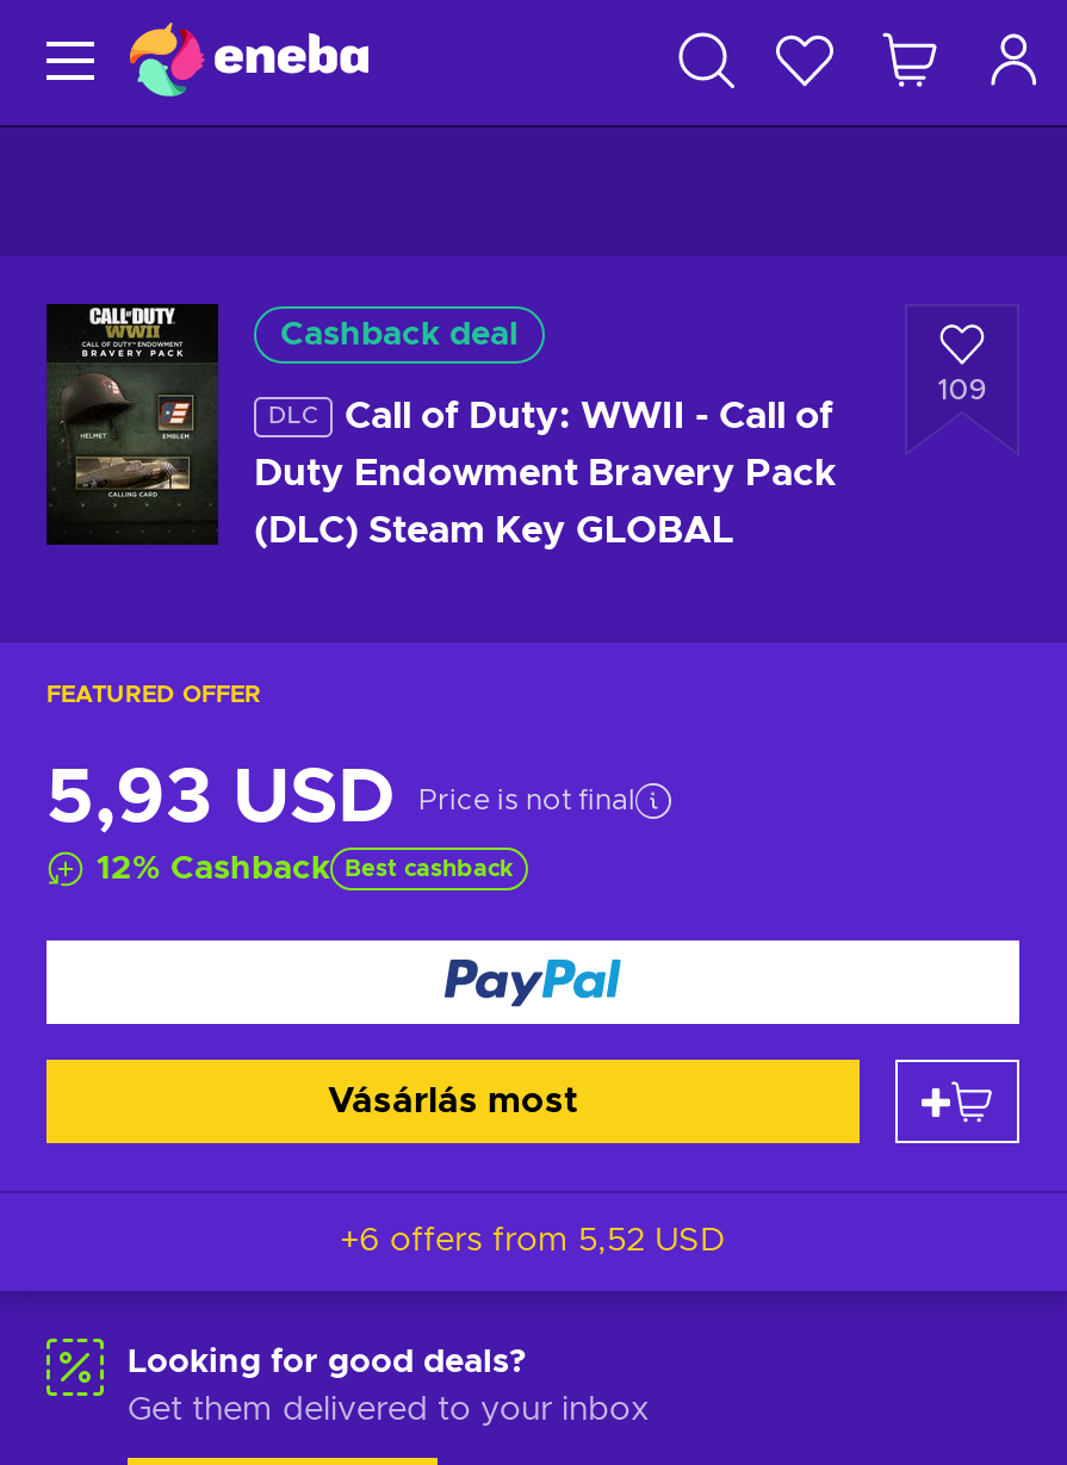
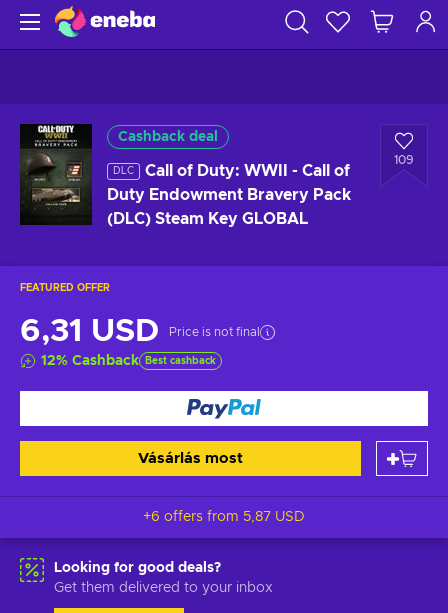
- 5,93 USD Price is not final
+ 6,31 USD Price is not final

- +6 offers from 5,52 USD
+ +6 offers from 5,87 USD
